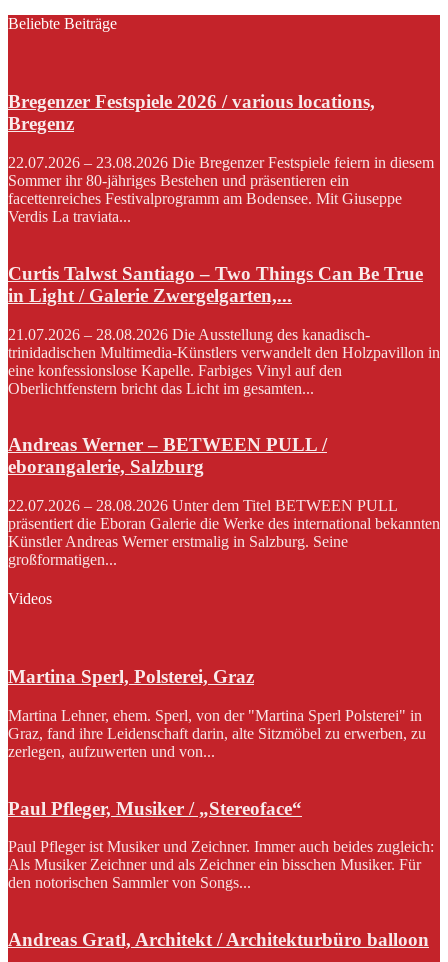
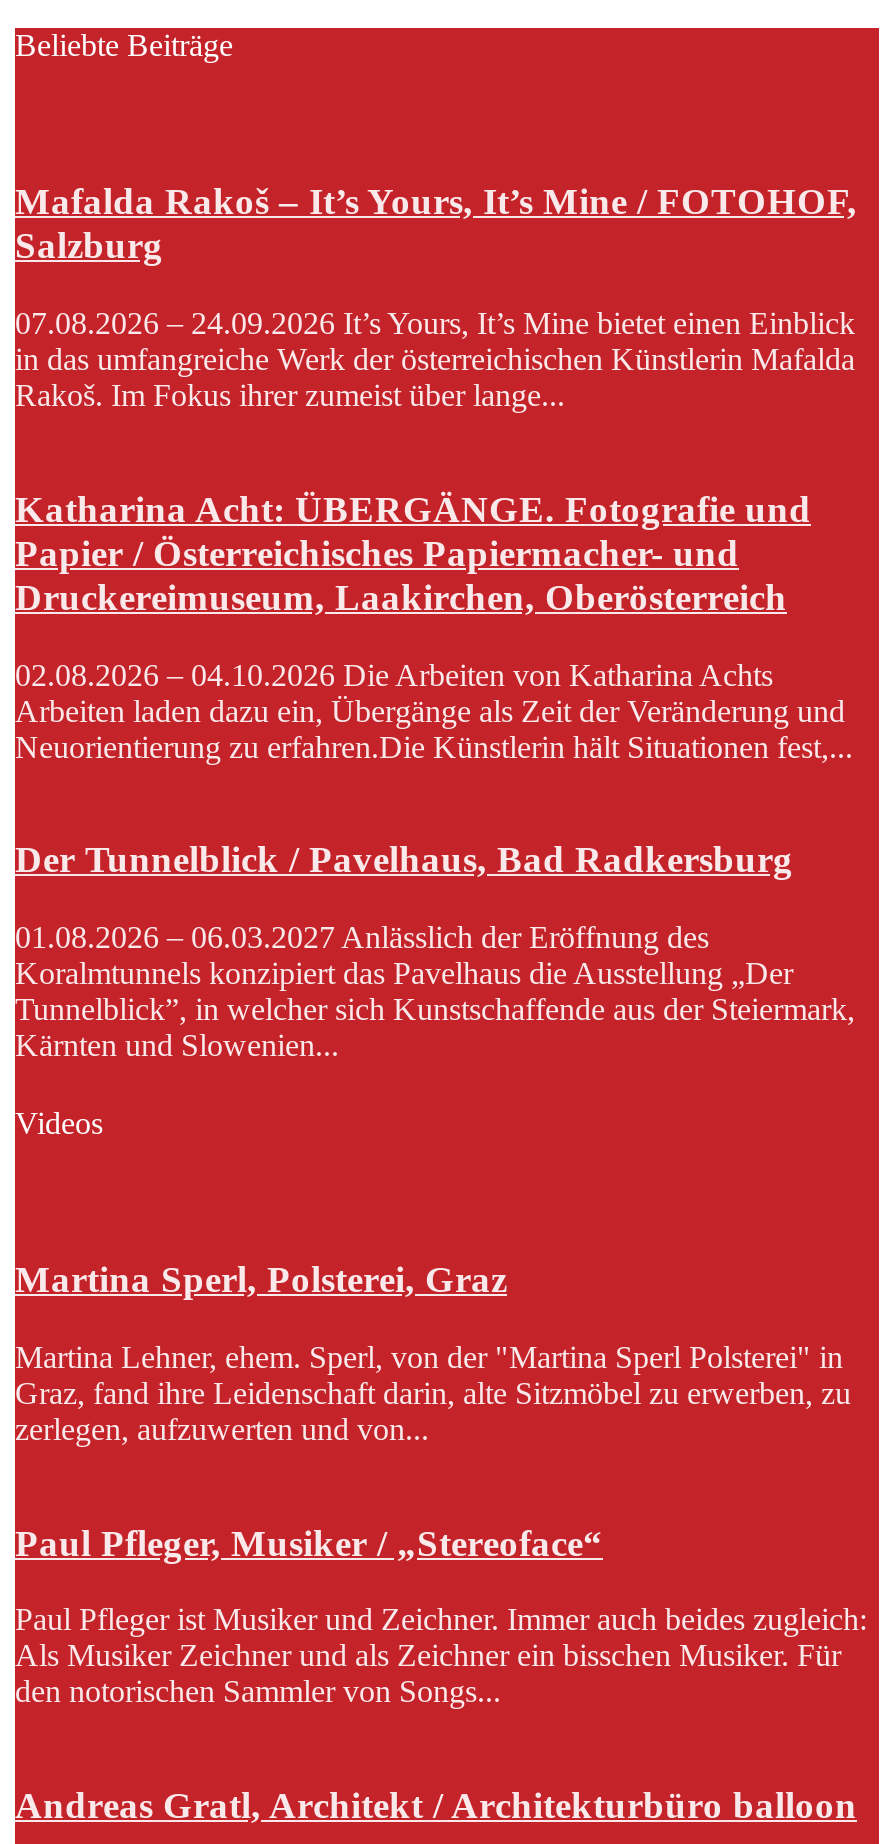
- Bregenzer Festspiele 2026 / various locations,
- Bregenz
+ Mafalda Rakoš – It’s Yours, It’s Mine / FOTOHOF,
+ Salzburg

- 22.07.2026 – 23.08.2026 Die Bregenzer Festspiele feiern in diesem
- Sommer ihr 80-jähriges Bestehen und präsentieren ein
- facettenreiches Festivalprogramm am Bodensee. Mit Giuseppe
- Verdis La traviata...
+ 07.08.2026 – 24.09.2026 It’s Yours, It’s Mine bietet einen Einblick
+ in das umfangreiche Werk der österreichischen Künstlerin Mafalda
+ Rakoš. Im Fokus ihrer zumeist über lange...

- Curtis Talwst Santiago – Two Things Can Be True
- in Light / Galerie Zwergelgarten,...
+ Katharina Acht: ÜBERGÄNGE. Fotografie und
+ Papier / Österreichisches Papiermacher- und
+ Druckereimuseum, Laakirchen, Oberösterreich

- 21.07.2026 – 28.08.2026 Die Ausstellung des kanadisch-
- trinidadischen Multimedia-Künstlers verwandelt den Holzpavillon in
- eine konfessionslose Kapelle. Farbiges Vinyl auf den
- Oberlichtfenstern bricht das Licht im gesamten...
+ 02.08.2026 – 04.10.2026 Die Arbeiten von Katharina Achts
+ Arbeiten laden dazu ein, Übergänge als Zeit der Veränderung und
+ Neuorientierung zu erfahren.Die Künstlerin hält Situationen fest,...

- Andreas Werner – BETWEEN PULL /
- eborangalerie, Salzburg
+ Der Tunnelblick / Pavelhaus, Bad Radkersburg

- 22.07.2026 – 28.08.2026 Unter dem Titel BETWEEN PULL
- präsentiert die Eboran Galerie die Werke des international bekannten
- Künstler Andreas Werner erstmalig in Salzburg. Seine
- großformatigen...
+ 01.08.2026 – 06.03.2027 Anlässlich der Eröffnung des
+ Koralmtunnels konzipiert das Pavelhaus die Ausstellung „Der
+ Tunnelblick”, in welcher sich Kunstschaffende aus der Steiermark,
+ Kärnten und Slowenien...
